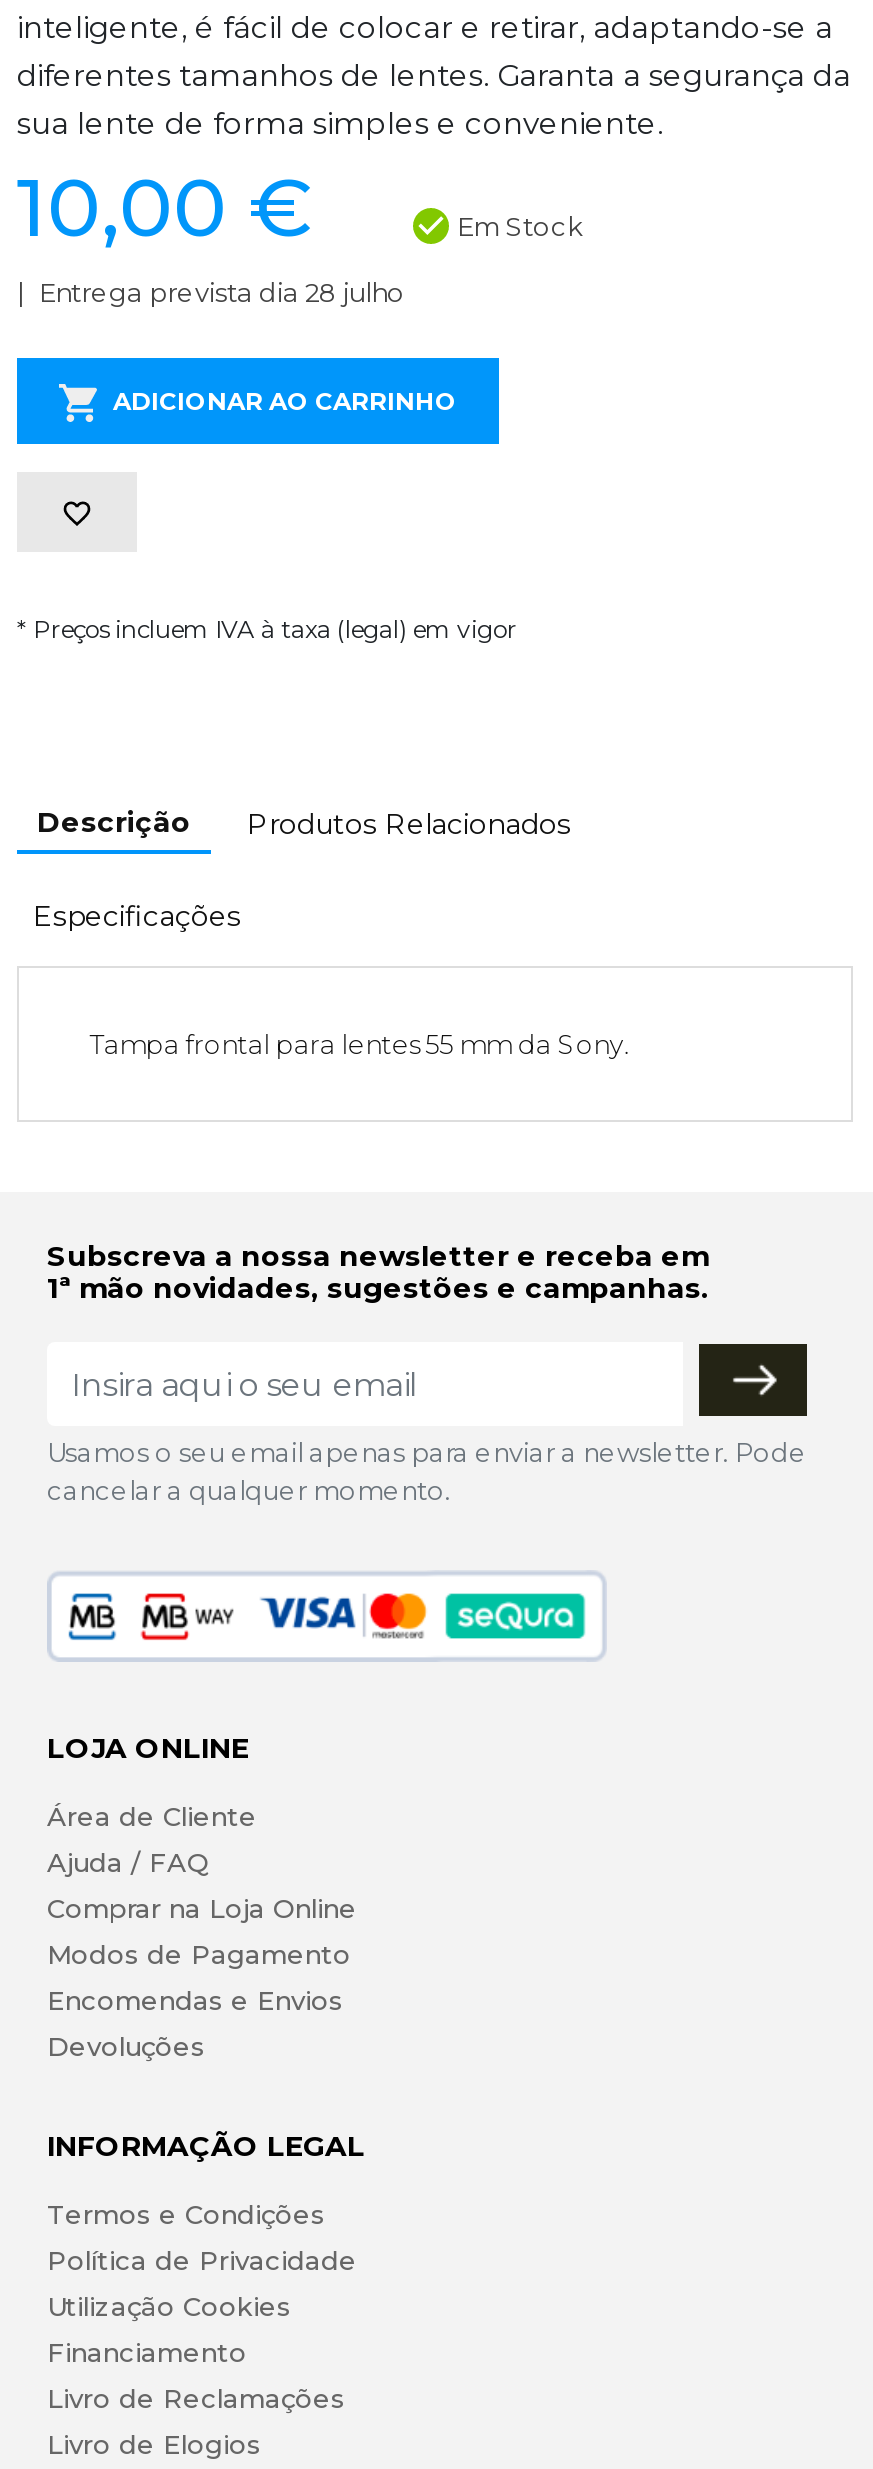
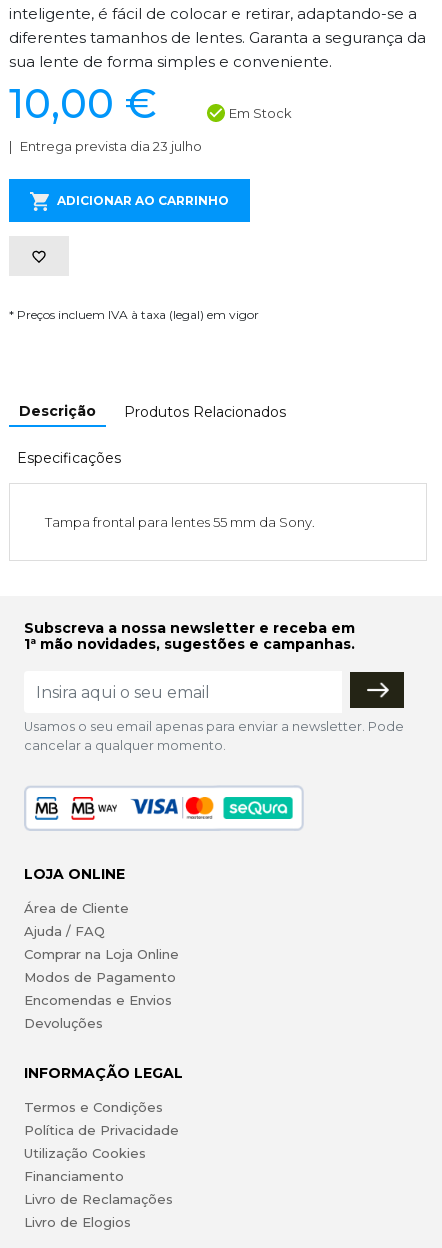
- Entrega prevista dia 28 julho
+ Entrega prevista dia 23 julho
